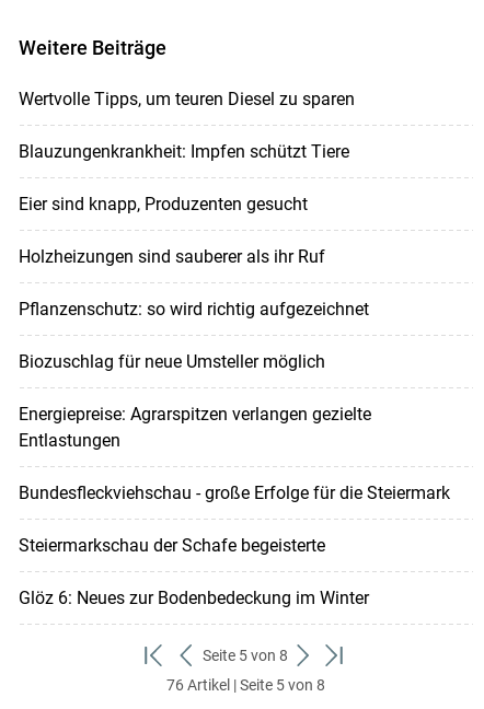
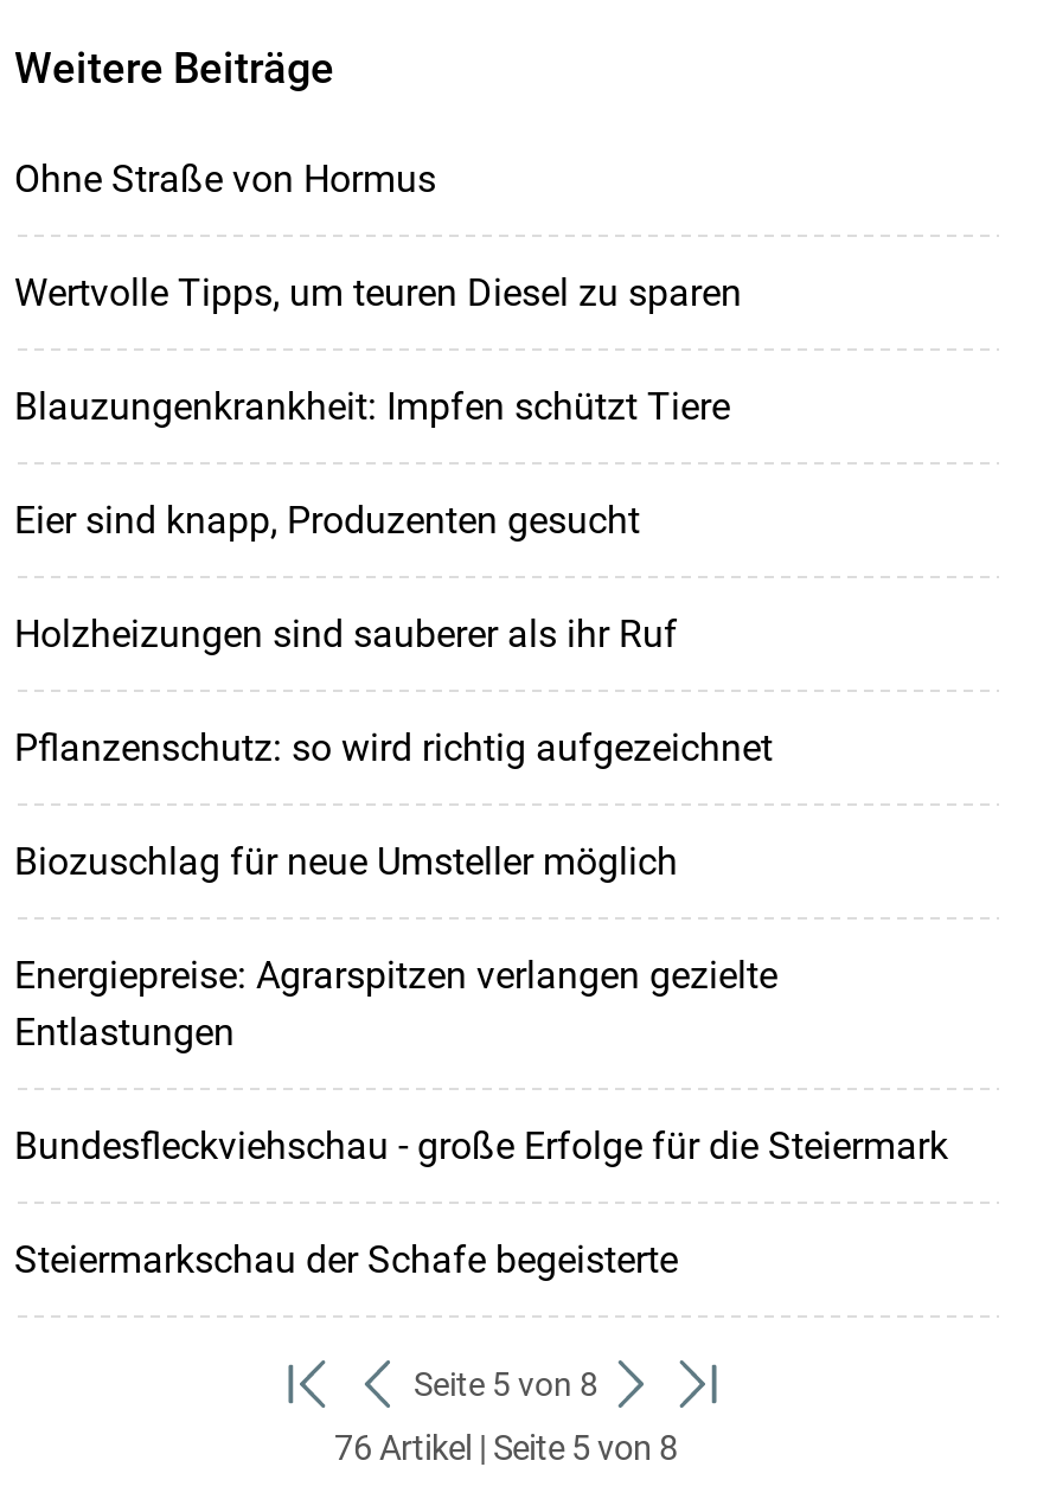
+ Ohne Straße von Hormus

moved down: Wertvolle Tipps, um teuren Diesel zu sparen | Blauzungenkrankheit: Impfen schützt Tiere | Eier sind knapp, Produzenten gesucht | ... | Bundesfleckviehschau - große Erfolge für die Steiermark | Steiermarkschau der Schafe begeisterte

- Glöz 6: Neues zur Bodenbedeckung im Winter
